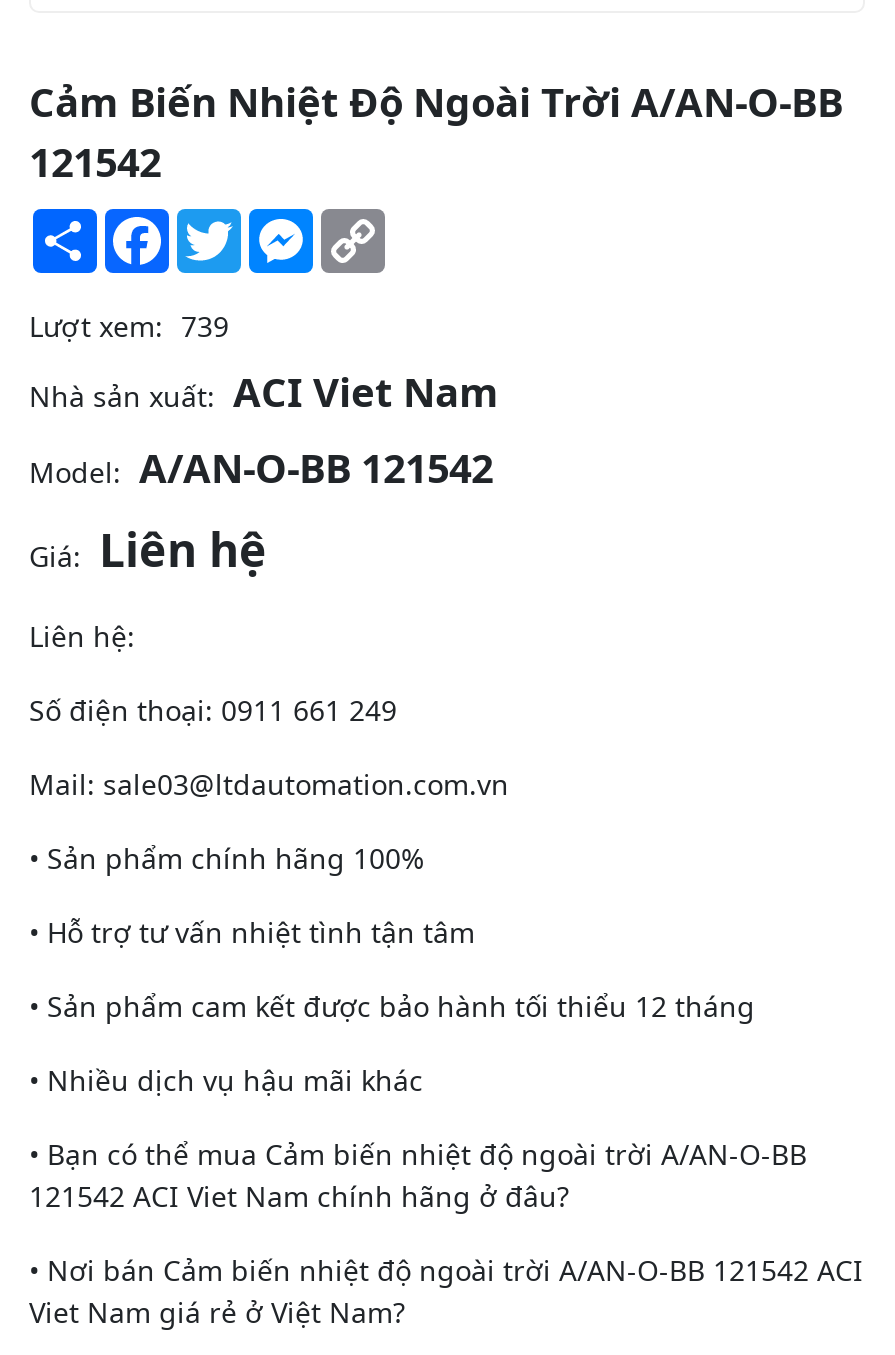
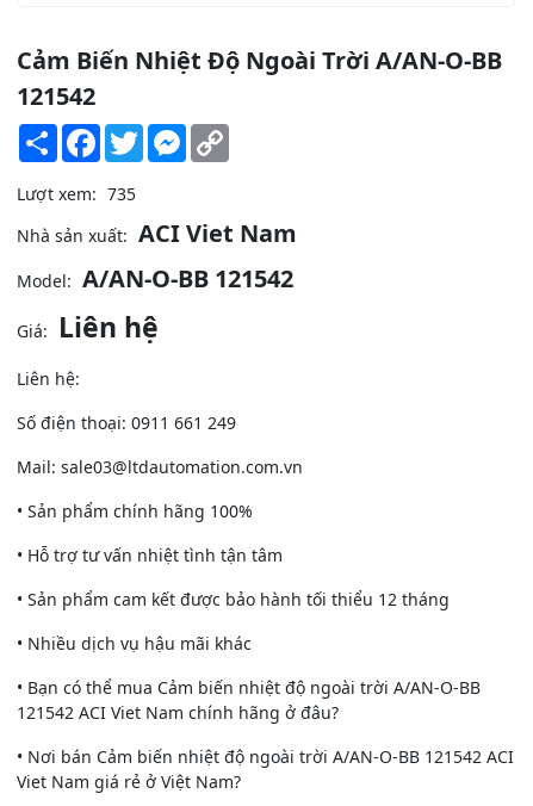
- Lượt xem: 739
+ Lượt xem: 735
